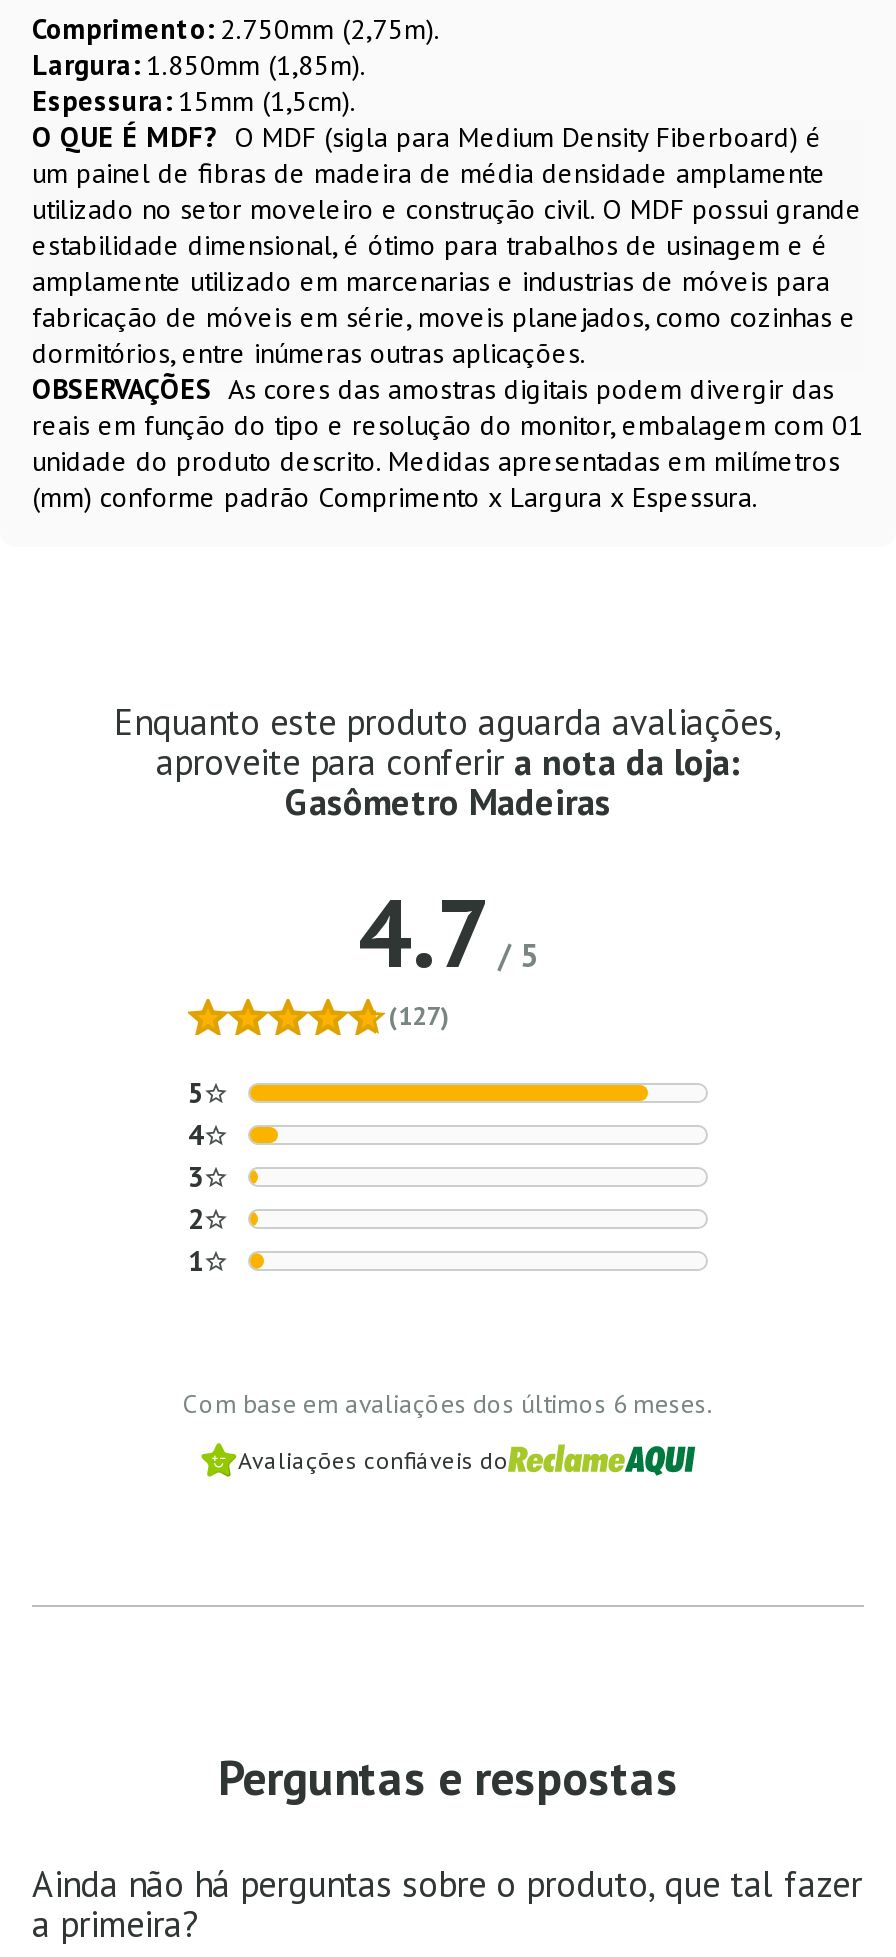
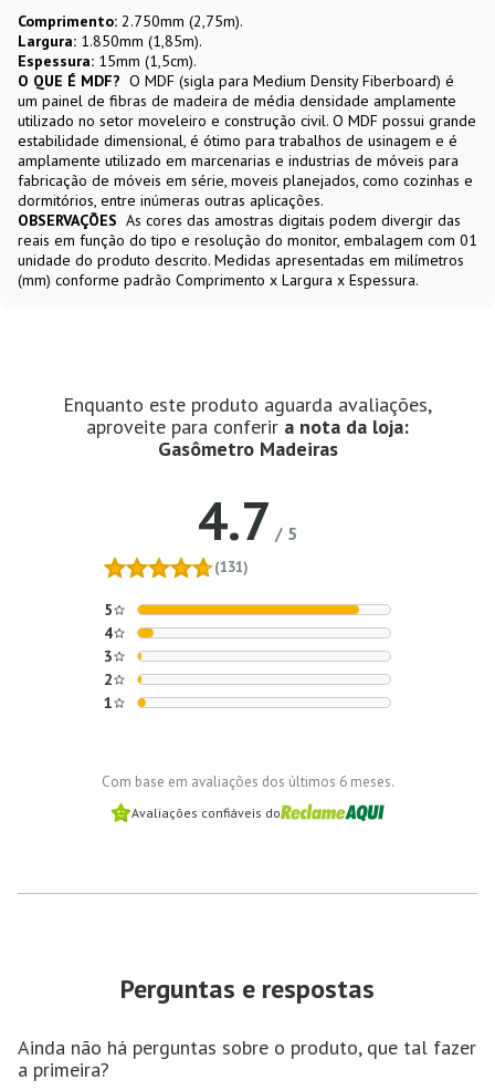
- (127)
+ (131)
